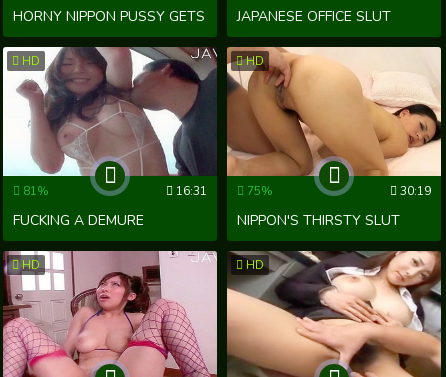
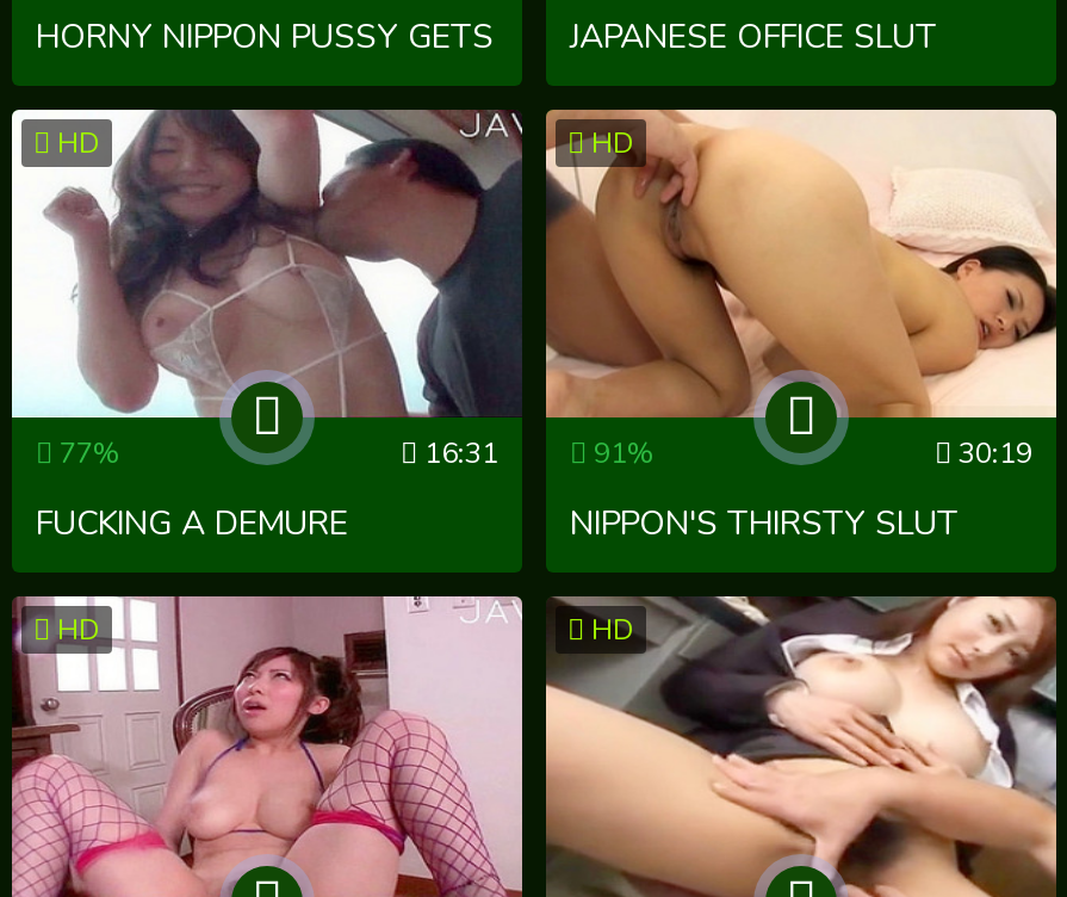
- 81%
+ 77%

- 75%
+ 91%
